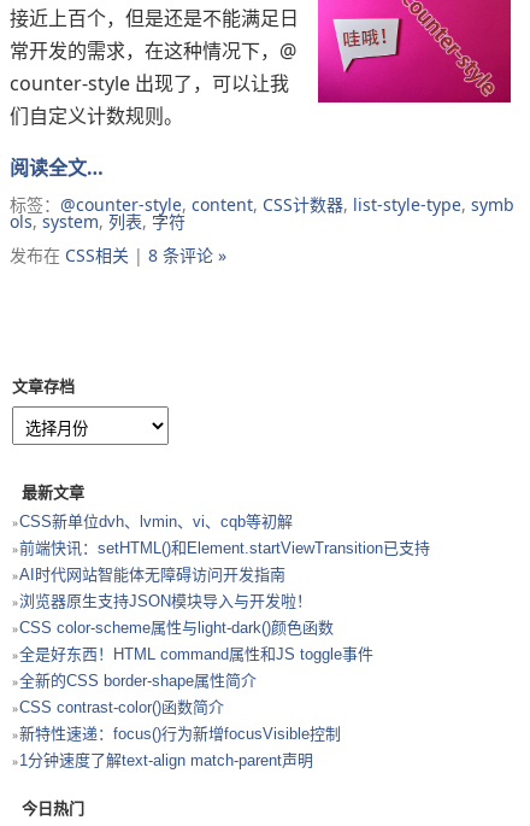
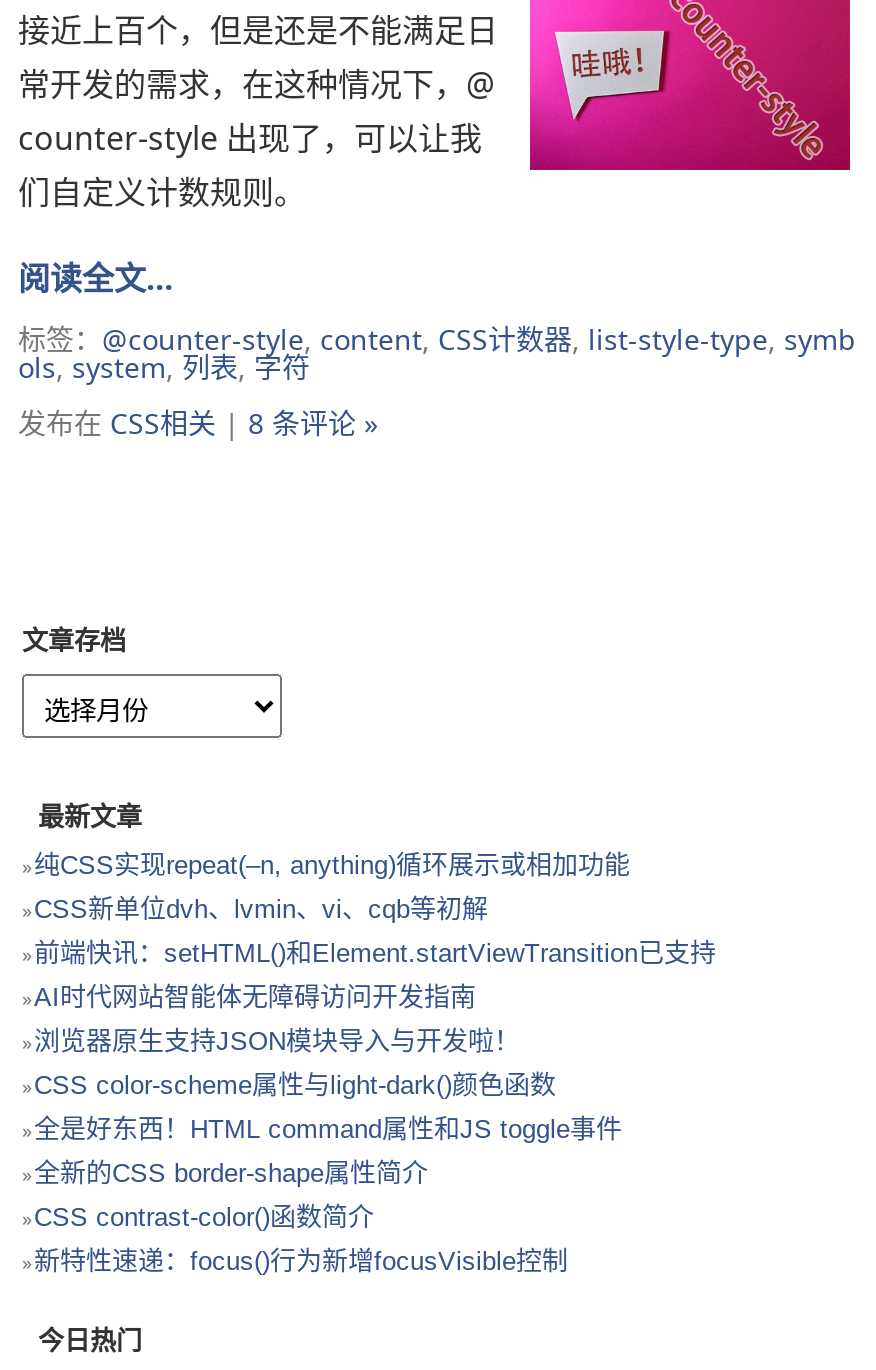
+ 纯CSS实现repeat(–n, anything)循环展示或相加功能

moved down: CSS新单位dvh、lvmin、vi、cqb等初解 | 前端快讯：setHTML()和Element.startViewTransition已支持 | AI时代网站智能体无障碍访问开发指南 | ... | CSS contrast-color()函数简介 | 新特性速递：focus()行为新增focusVisible控制

- 1分钟速度了解text-align match-parent声明
